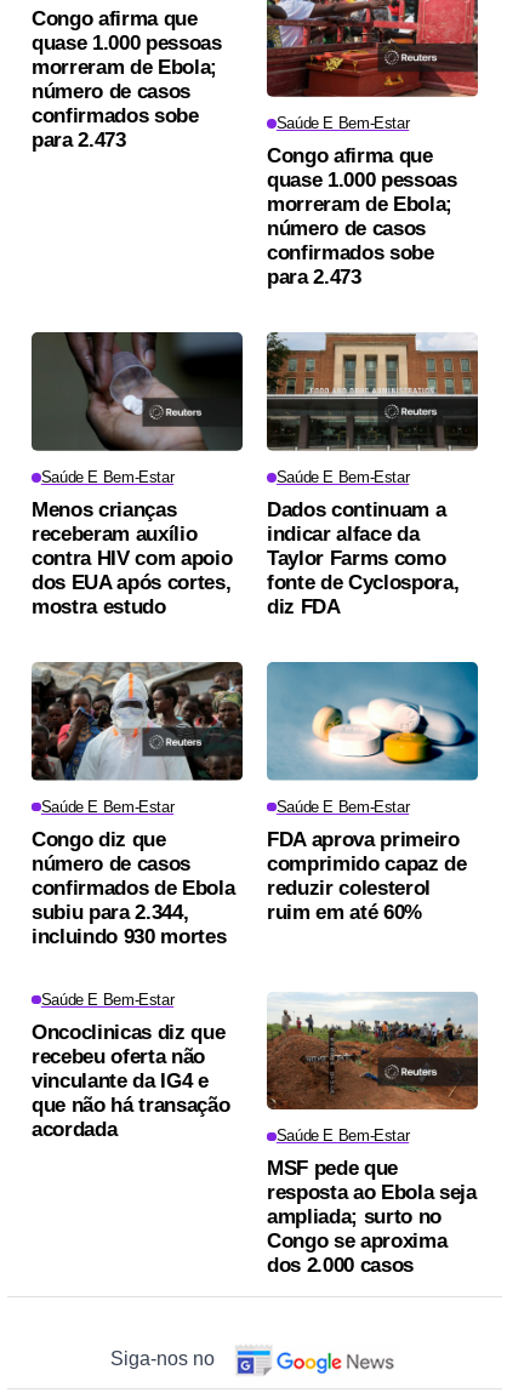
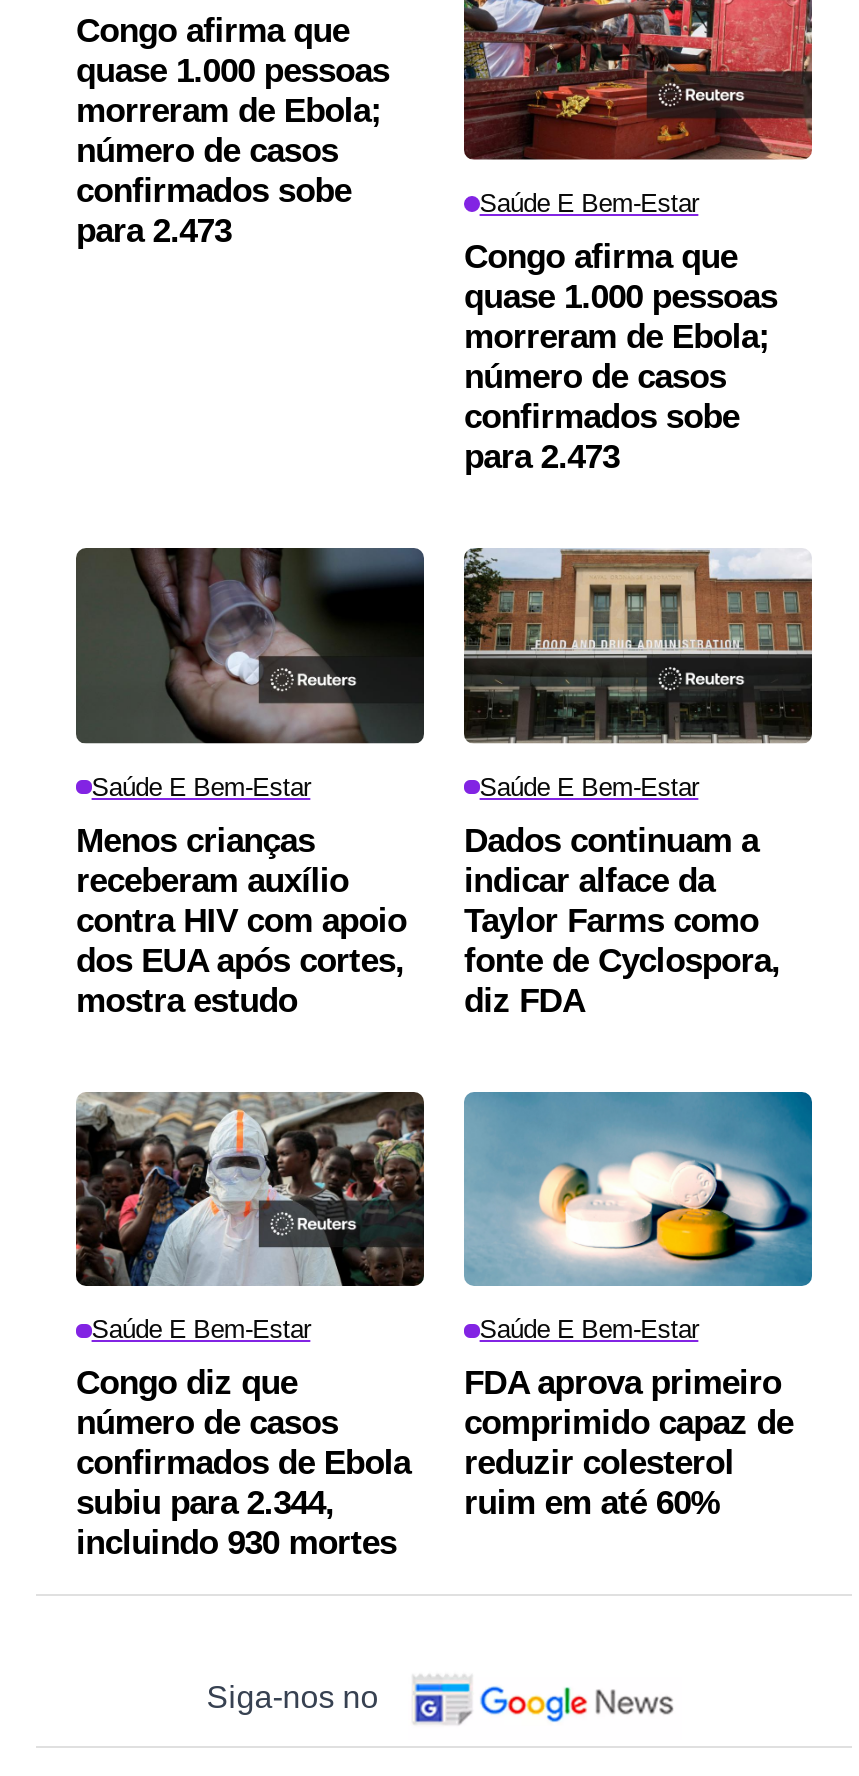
- [image]
- Saúde E Bem-Estar
- Oncoclinicas diz que
- recebeu oferta não
- vinculante da IG4 e
- que não há transação
- acordada
- Saúde E Bem-Estar
- MSF pede que
- resposta ao Ebola seja
- ampliada; surto no
- Congo se aproxima
- dos 2.000 casos
